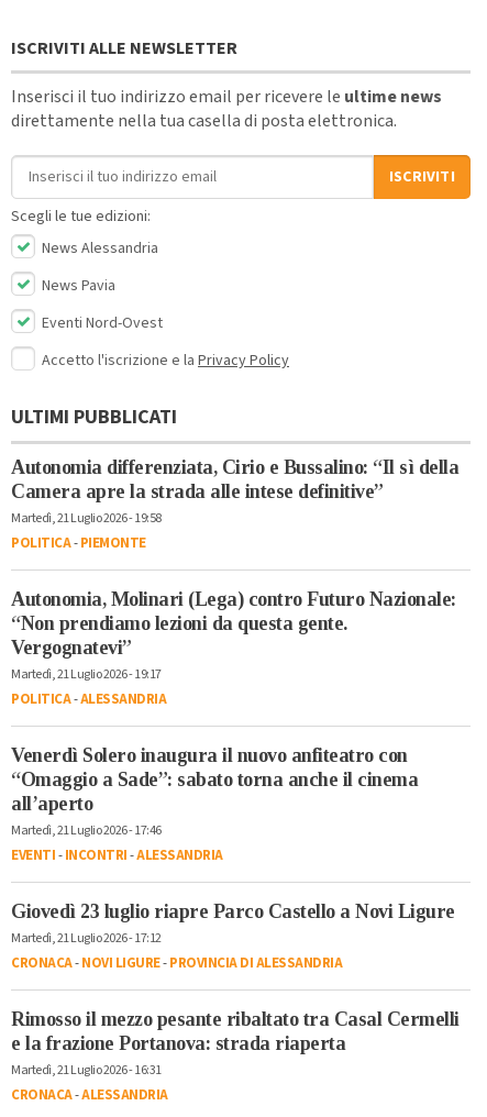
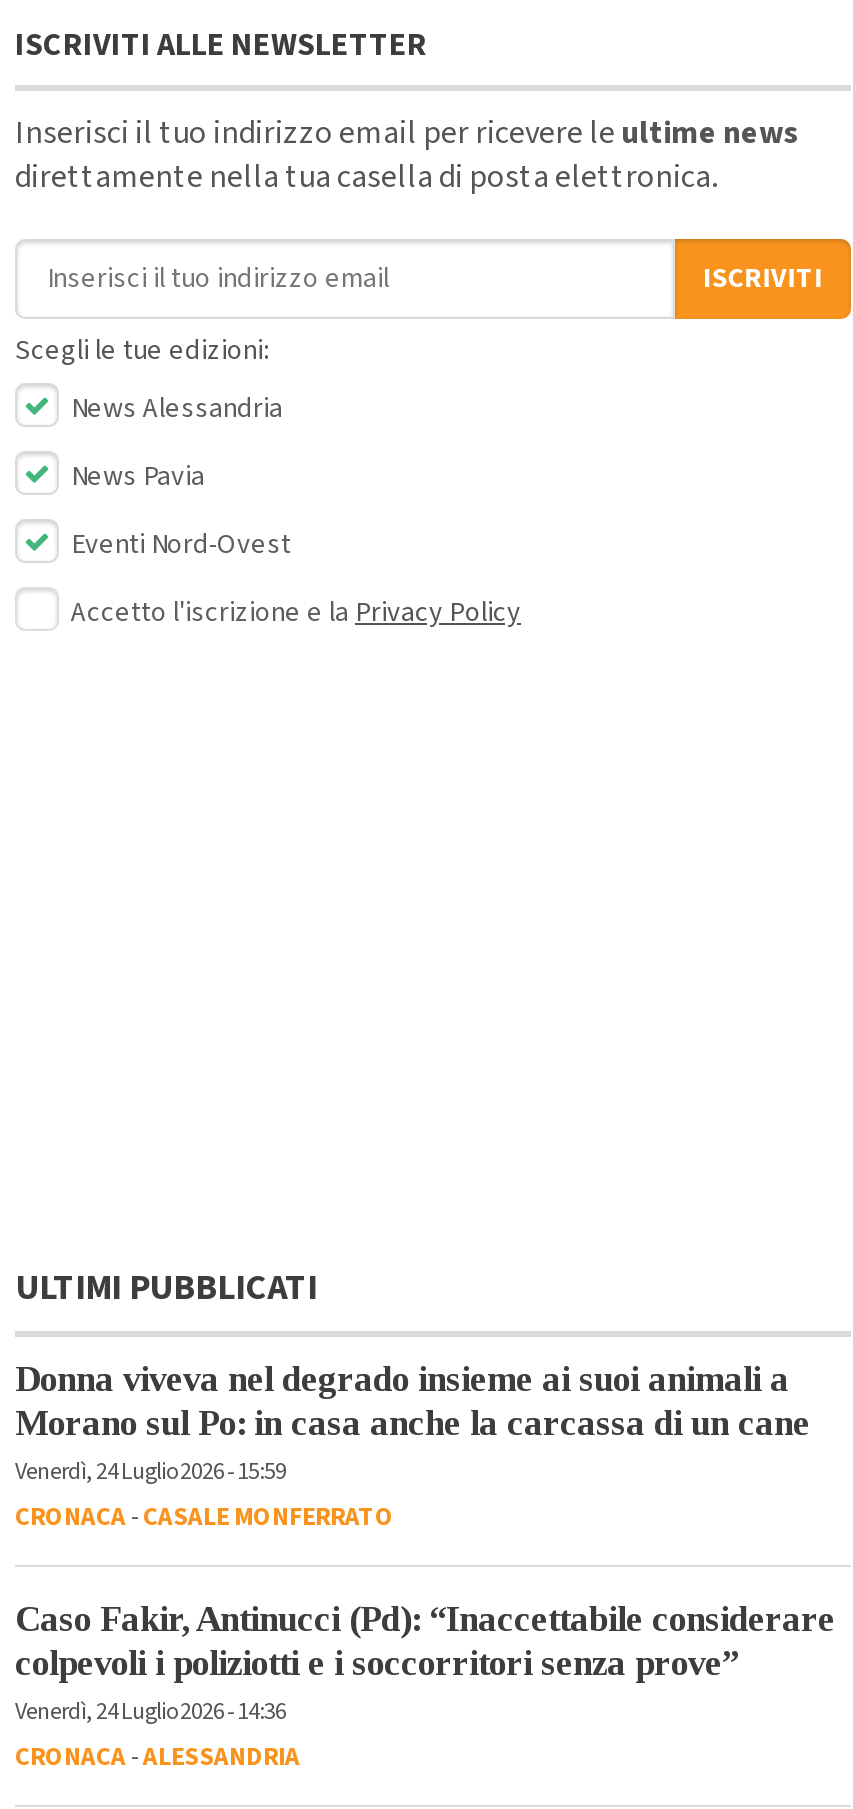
moved down: ULTIMI PUBBLICATI

- Autonomia differenziata, Cirio e Bussalino: “Il sì della
- Camera apre la strada alle intese definitive”
- Martedì, 21 Luglio 2026 - 19:58
- POLITICA-PIEMONTE
- Autonomia, Molinari (Lega) contro Futuro Nazionale:
- “Non prendiamo lezioni da questa gente.
- Vergognatevi”
- Martedì, 21 Luglio 2026 - 19:17
- POLITICA-ALESSANDRIA
- Venerdì Solero inaugura il nuovo anfiteatro con
- “Omaggio a Sade”: sabato torna anche il cinema
- all’aperto
- Martedì, 21 Luglio 2026 - 17:46
- EVENTI-INCONTRI-ALESSANDRIA
- Giovedì 23 luglio riapre Parco Castello a Novi Ligure
- Martedì, 21 Luglio 2026 - 17:12
- CRONACA-NOVI LIGURE-PROVINCIA DI ALESSANDRIA
- Rimosso il mezzo pesante ribaltato tra Casal Cermelli
- e la frazione Portanova: strada riaperta
- Martedì, 21 Luglio 2026 - 16:31
+ Donna viveva nel degrado insieme ai suoi animali a
+ Morano sul Po: in casa anche la carcassa di un cane
+ Venerdì, 24 Luglio 2026 - 15:59
+ CRONACA -CASALE MONFERRATO
+ Caso Fakir, Antinucci (Pd): “Inaccettabile considerare
+ colpevoli i poliziotti e i soccorritori senza prove”
+ Venerdì, 24 Luglio 2026 - 14:36
